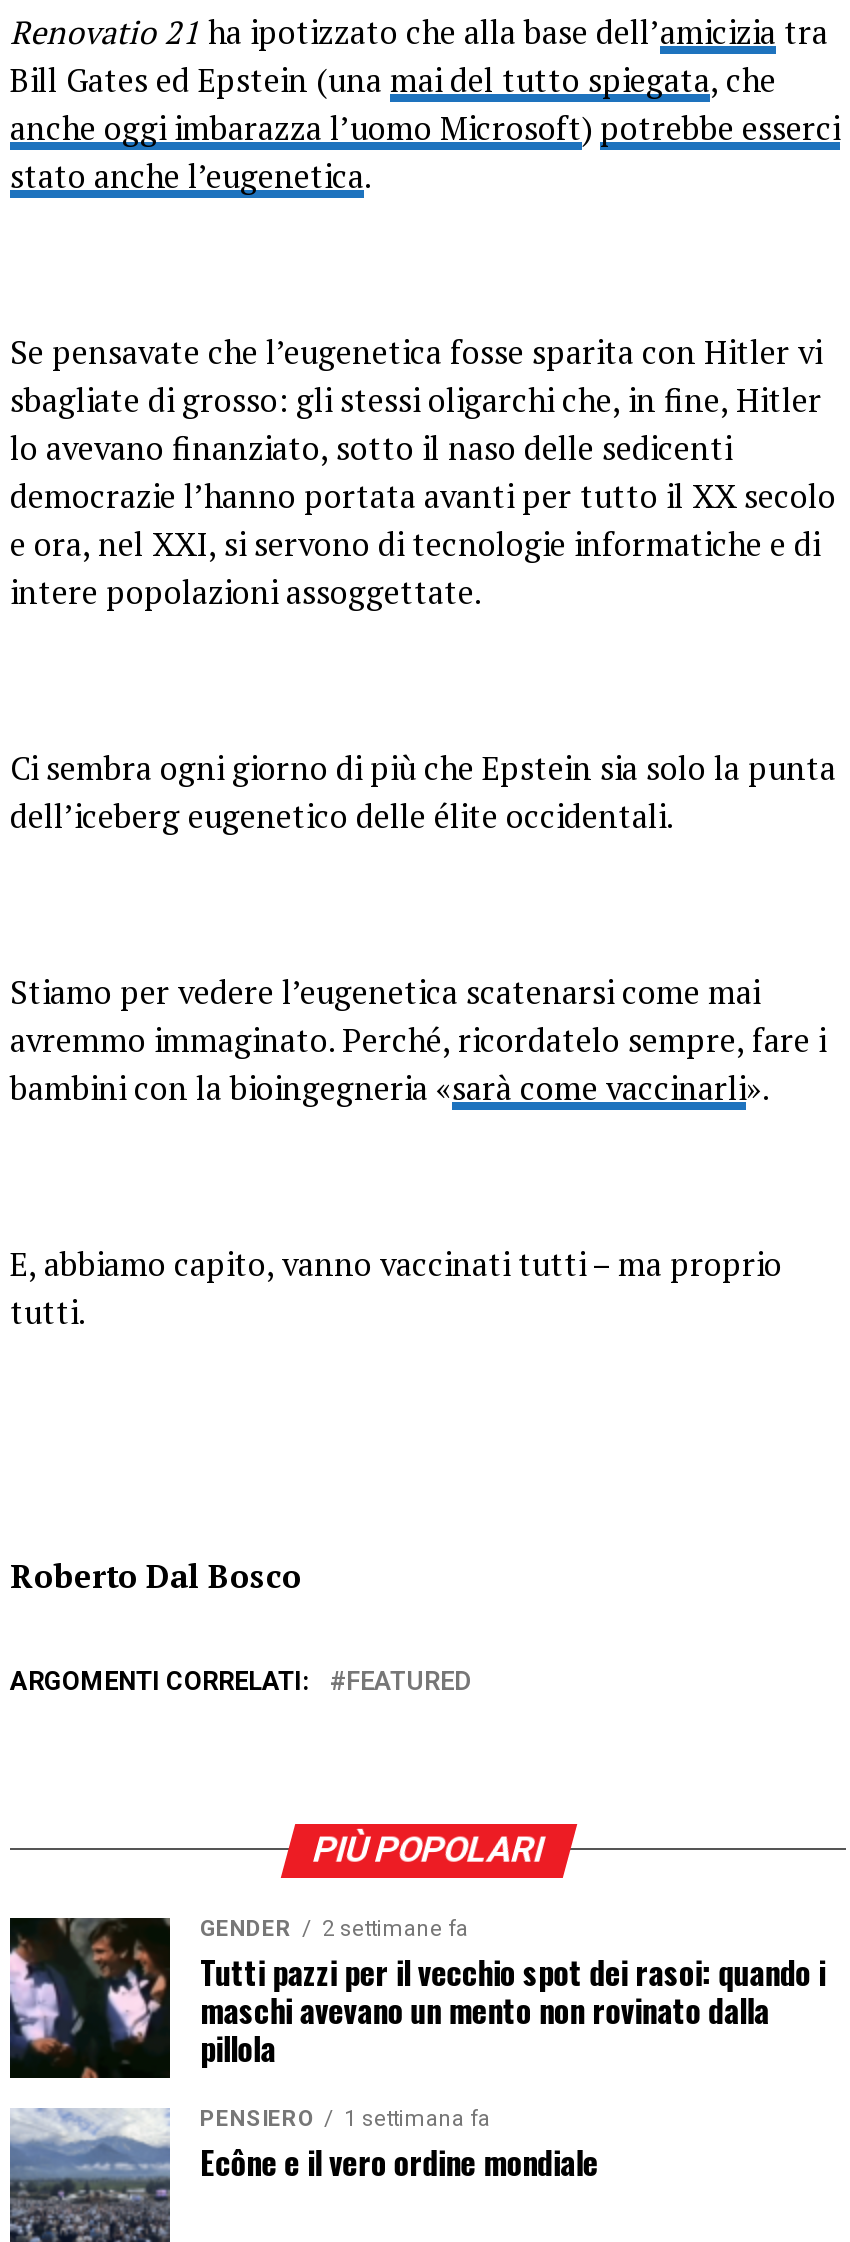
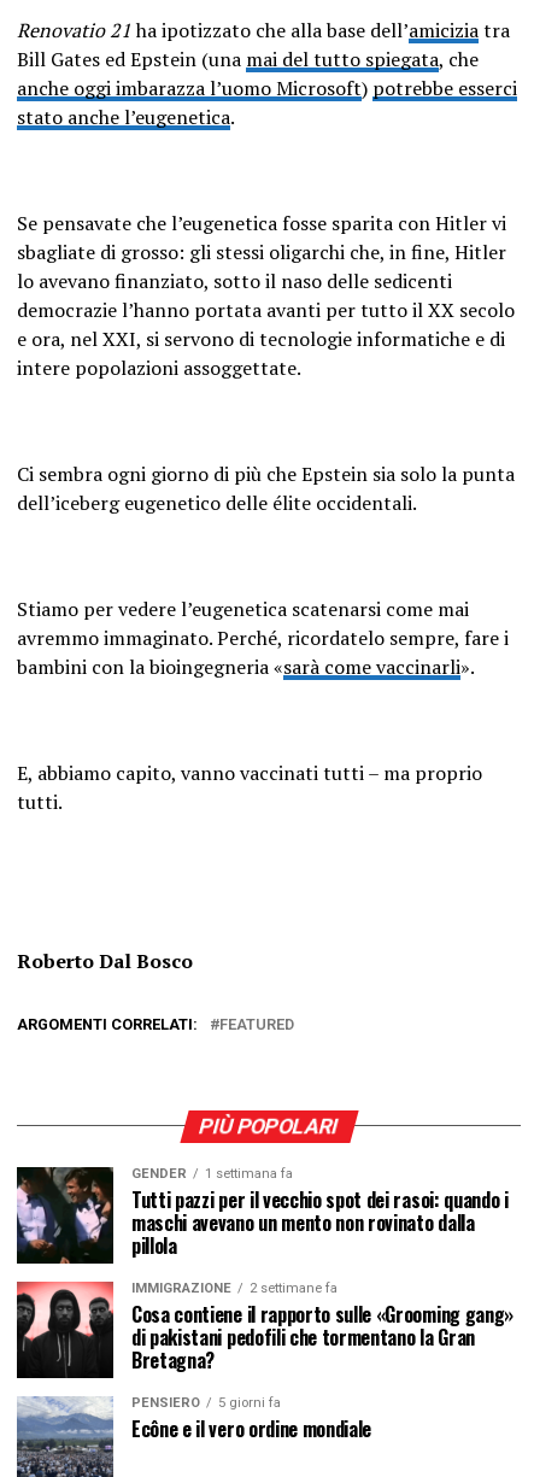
- GENDER 2 settimane fa
+ GENDER 1 settimana fa

+ [image]
+ IMMIGRAZIONE
+ 2 settimane fa
+ Cosa contiene il rapporto sulle «Grooming gang»
+ di pakistani pedofili che tormentano la Gran
+ Bretagna?

- PENSIERO 1 settimana fa
+ PENSIERO 5 giorni fa
